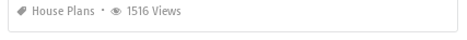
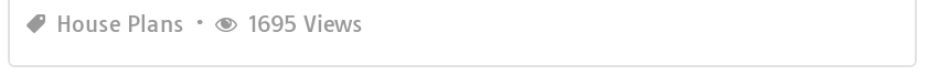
- 1516 Views
+ 1695 Views
